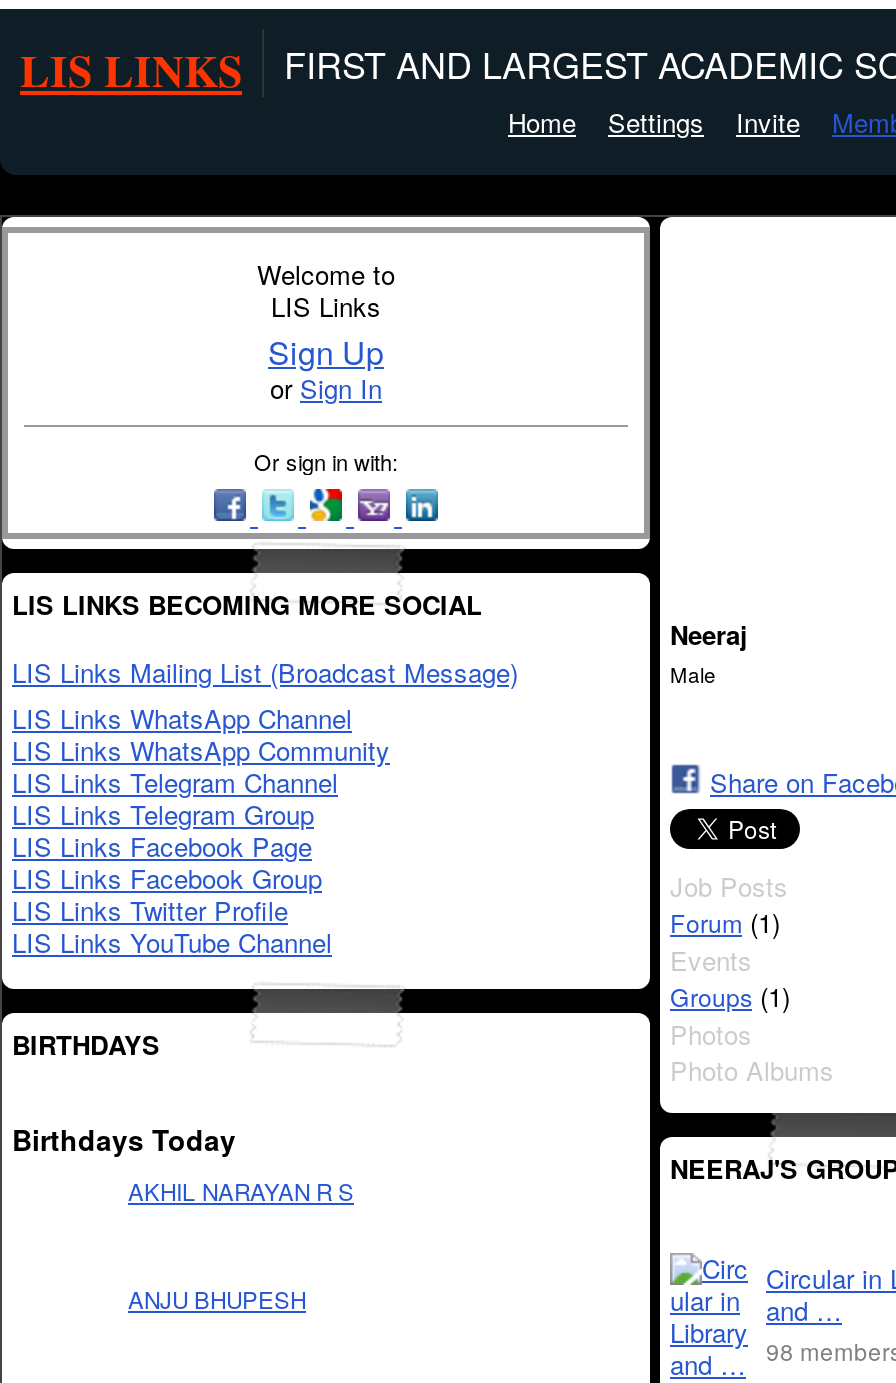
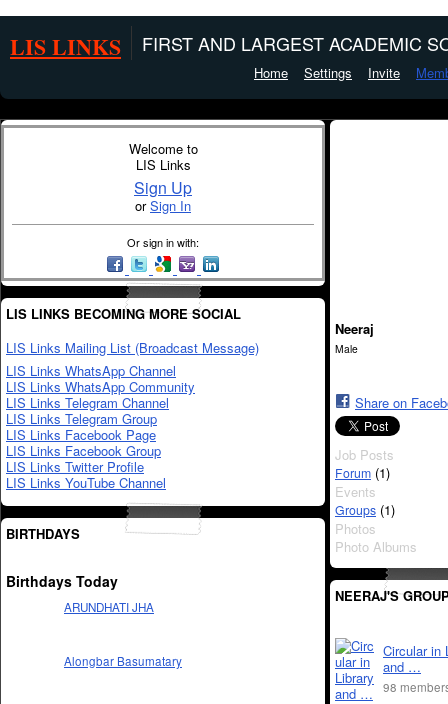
- AKHIL NARAYAN R S
+ ARUNDHATI JHA

- ANJU BHUPESH
+ Alongbar Basumatary
